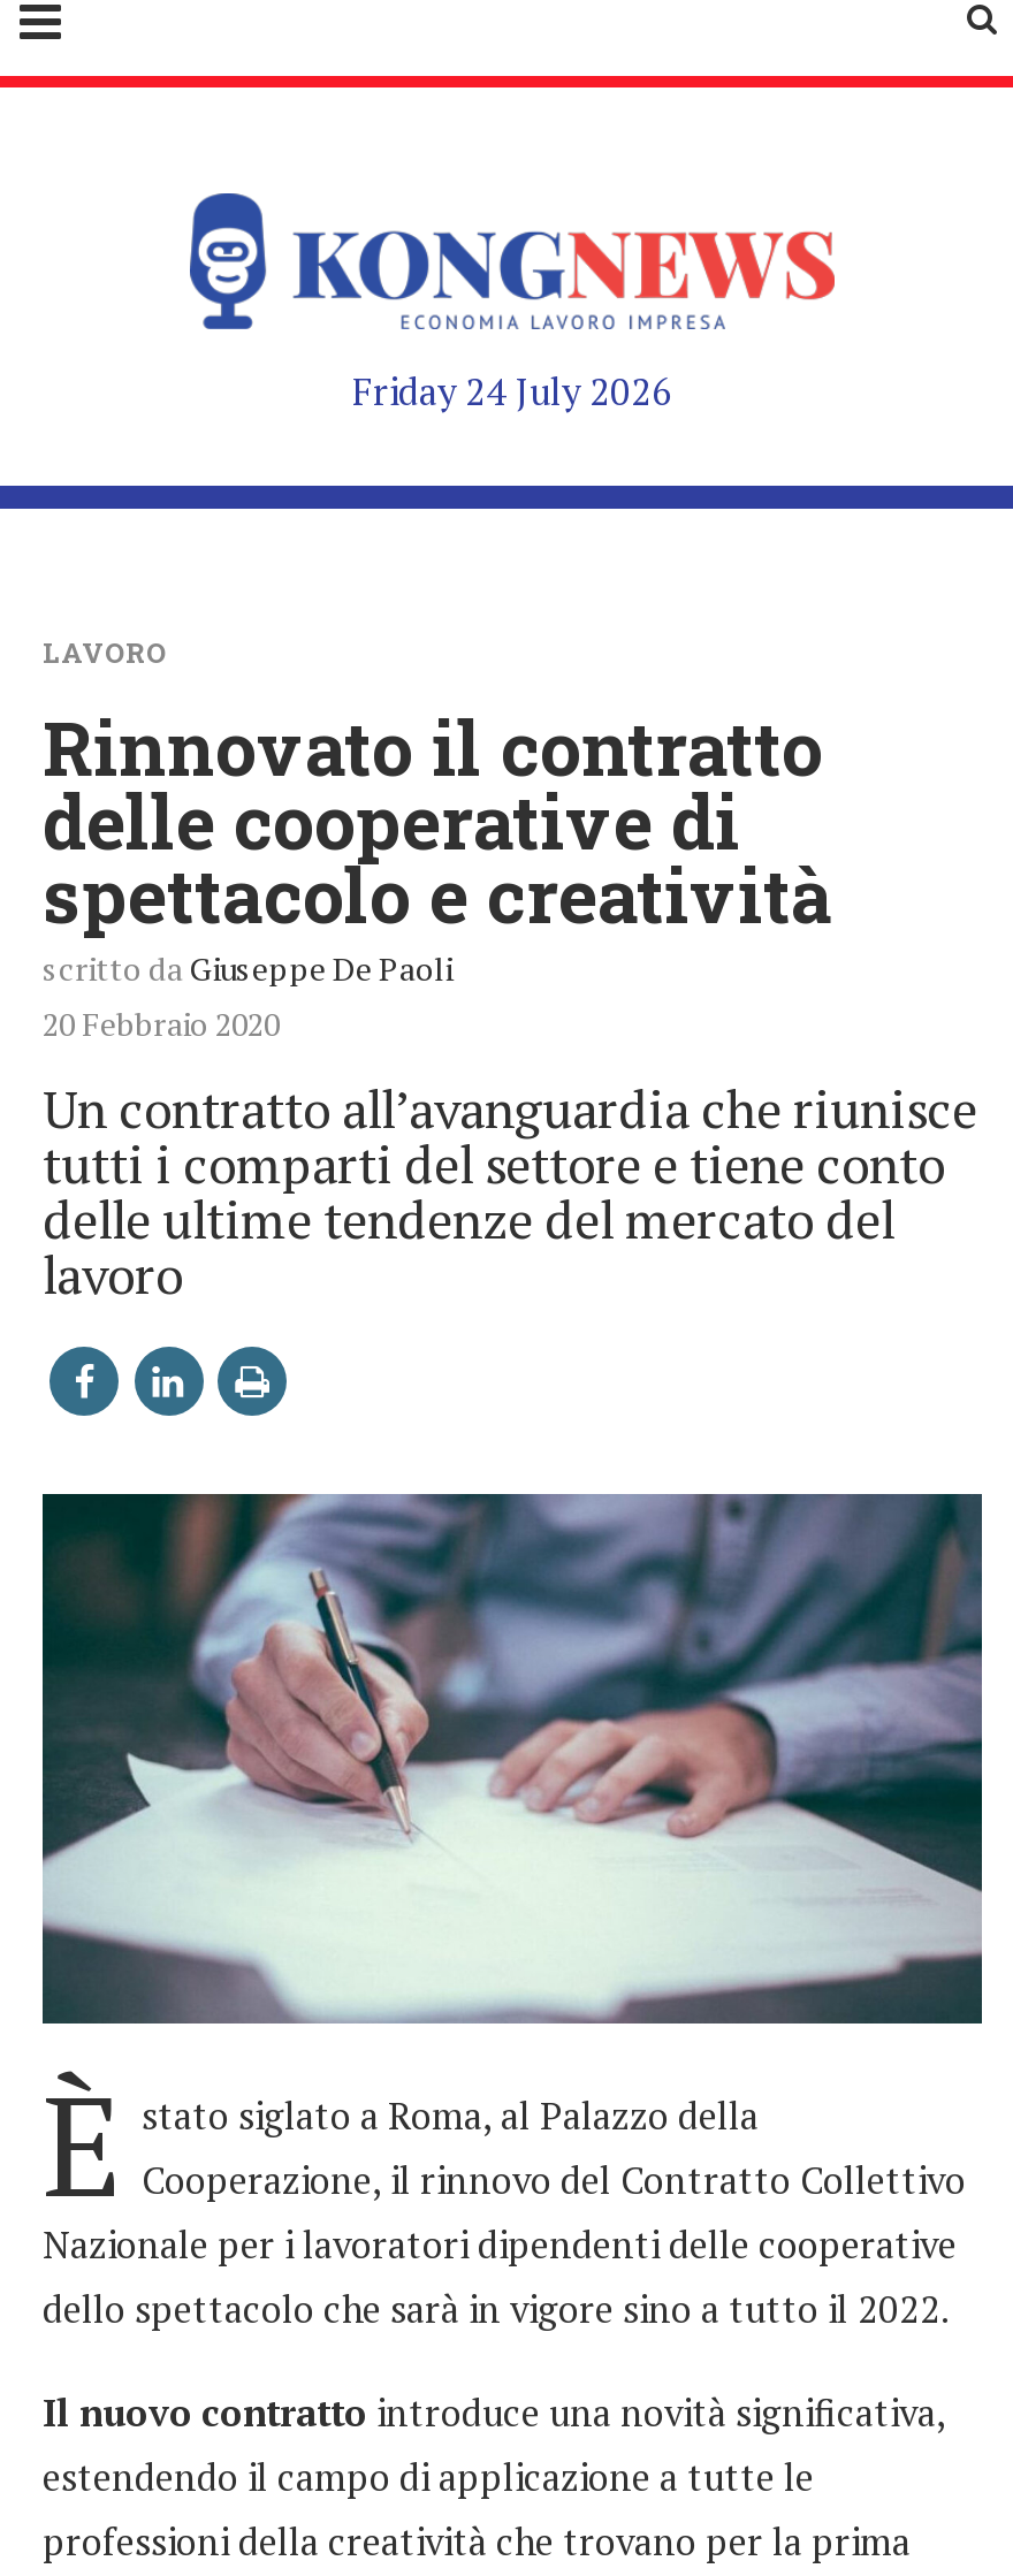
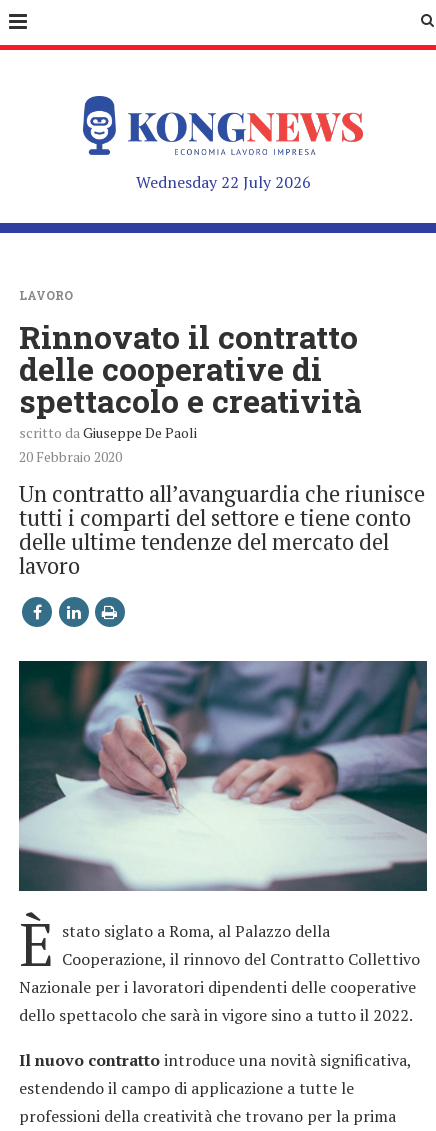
- Friday 24 July 2026
+ Wednesday 22 July 2026
